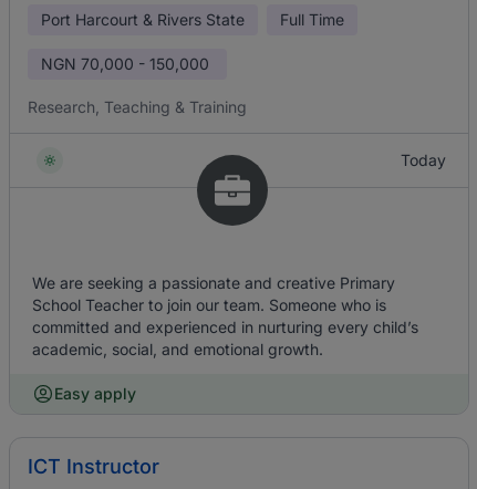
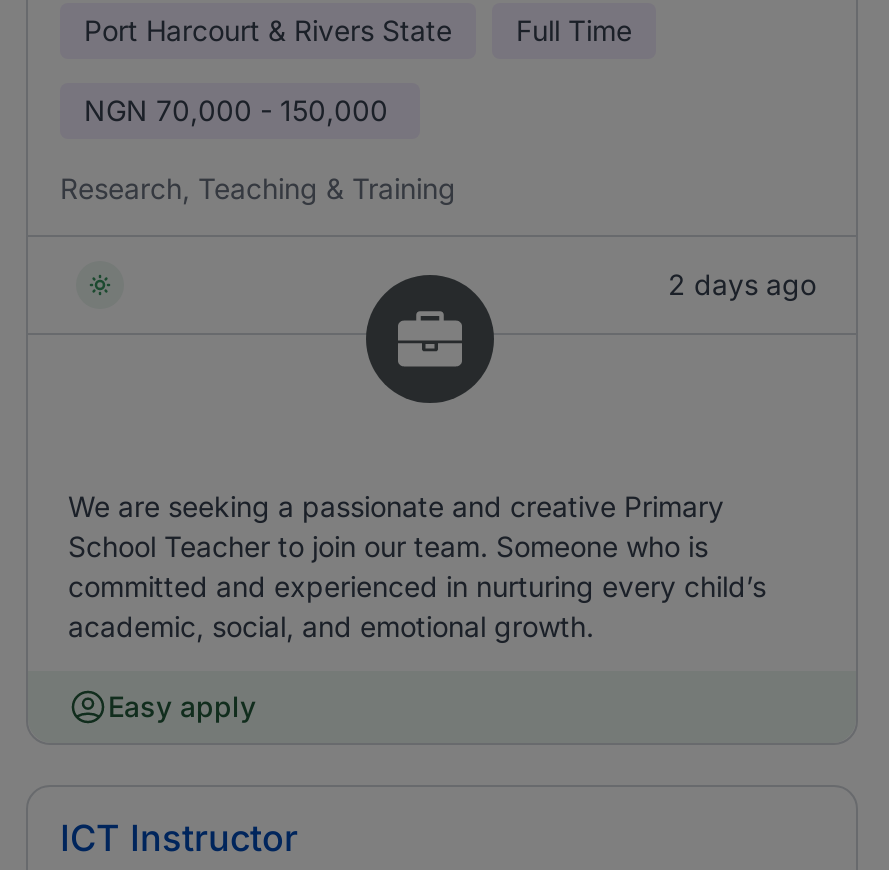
- Today
+ 2 days ago
